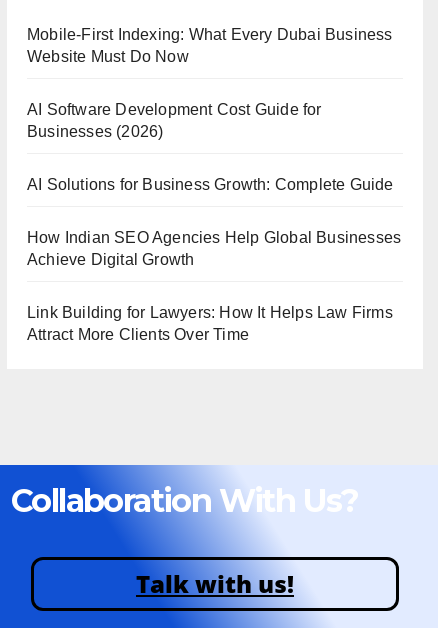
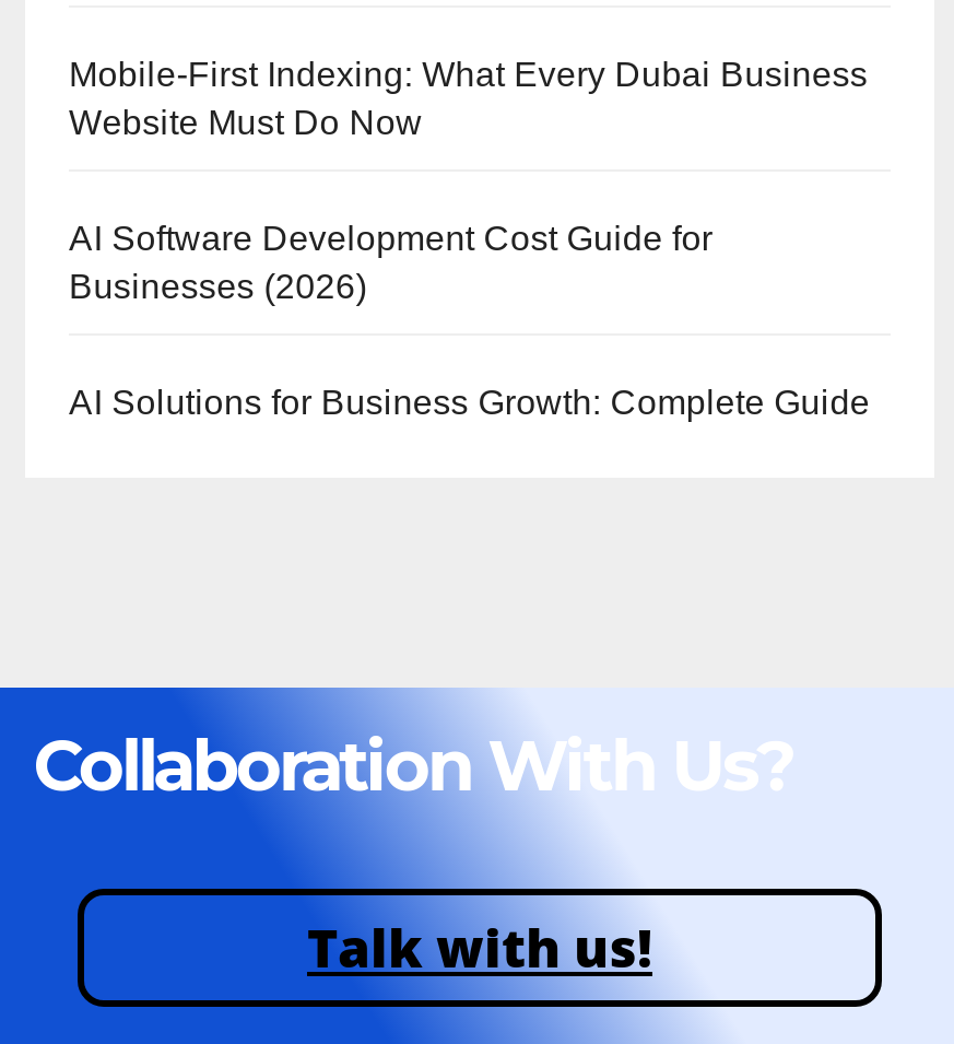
- How Indian SEO Agencies Help Global Businesses
- Achieve Digital Growth
- Link Building for Lawyers: How It Helps Law Firms
- Attract More Clients Over Time
